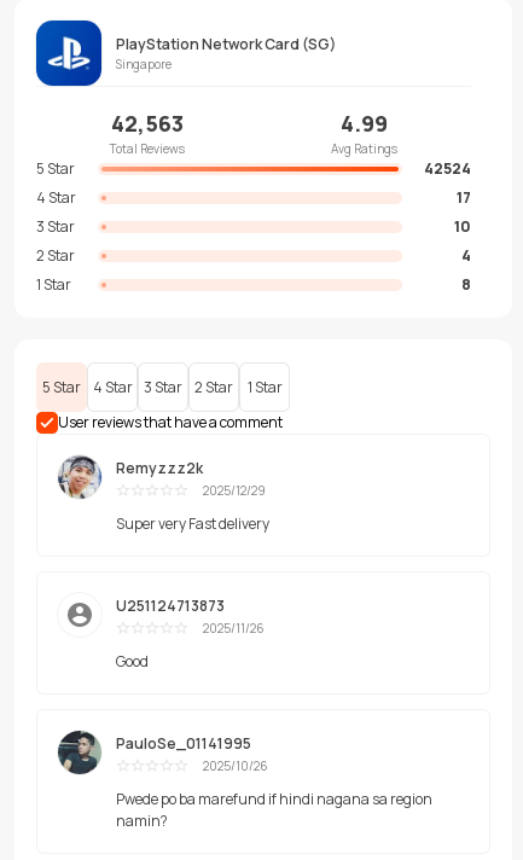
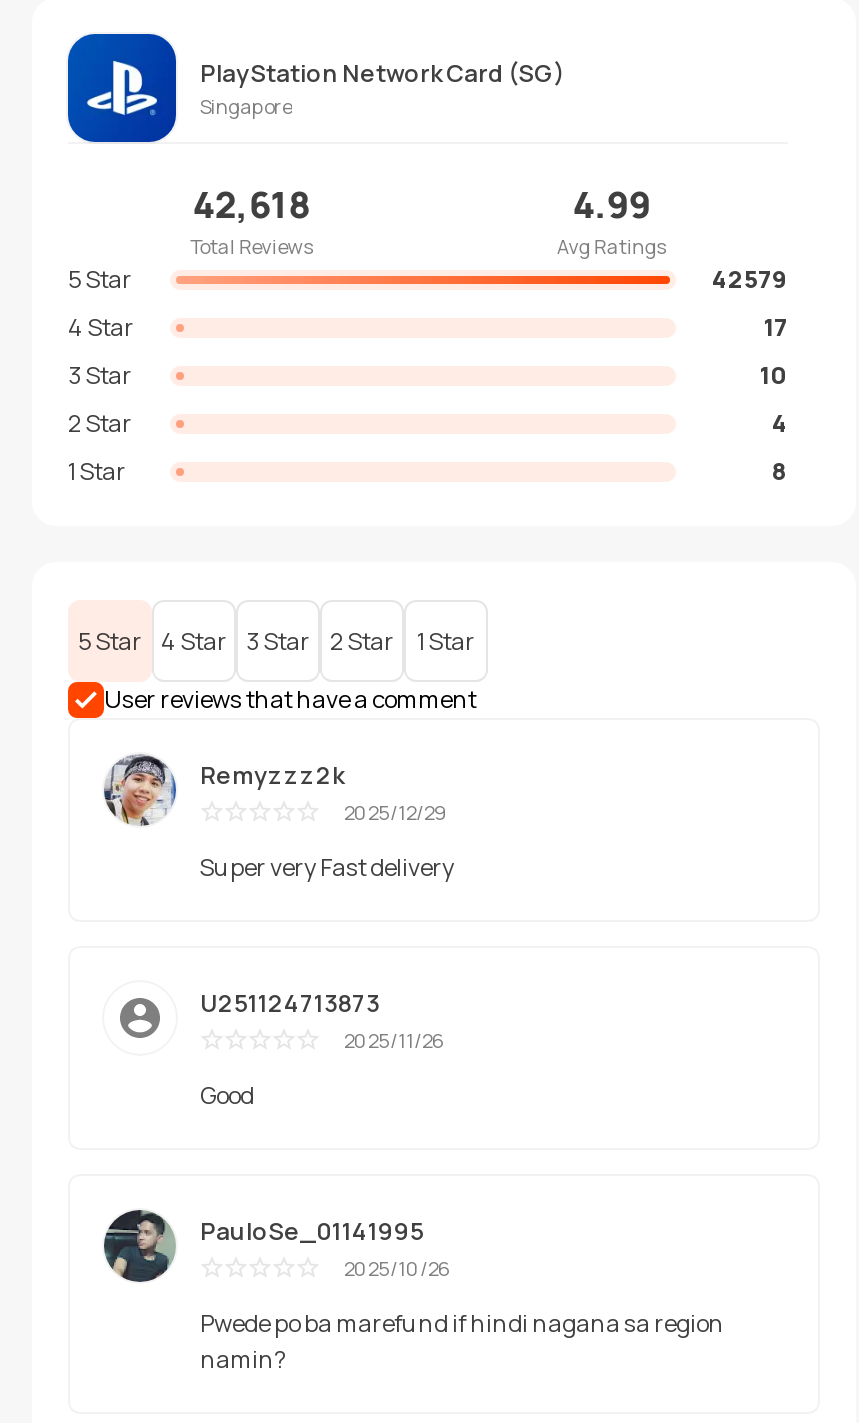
- 42,563
+ 42,618

- 42524
+ 42579
